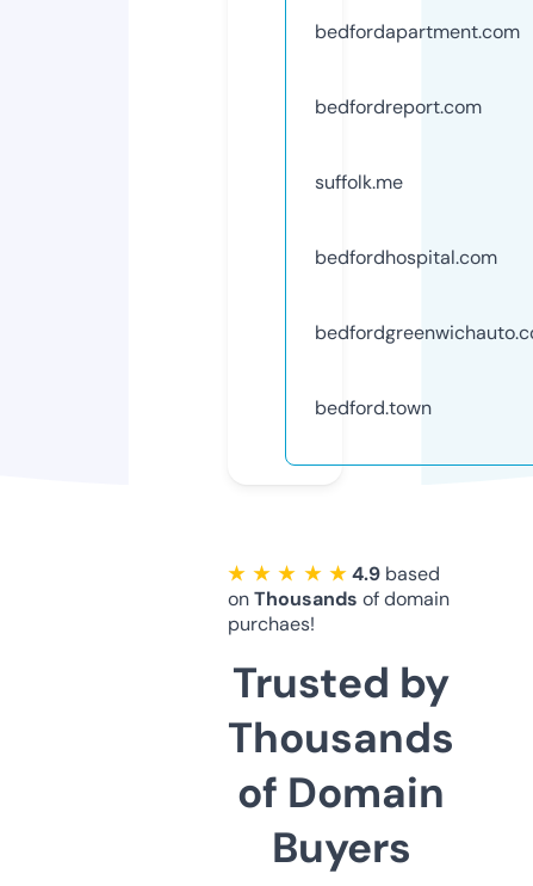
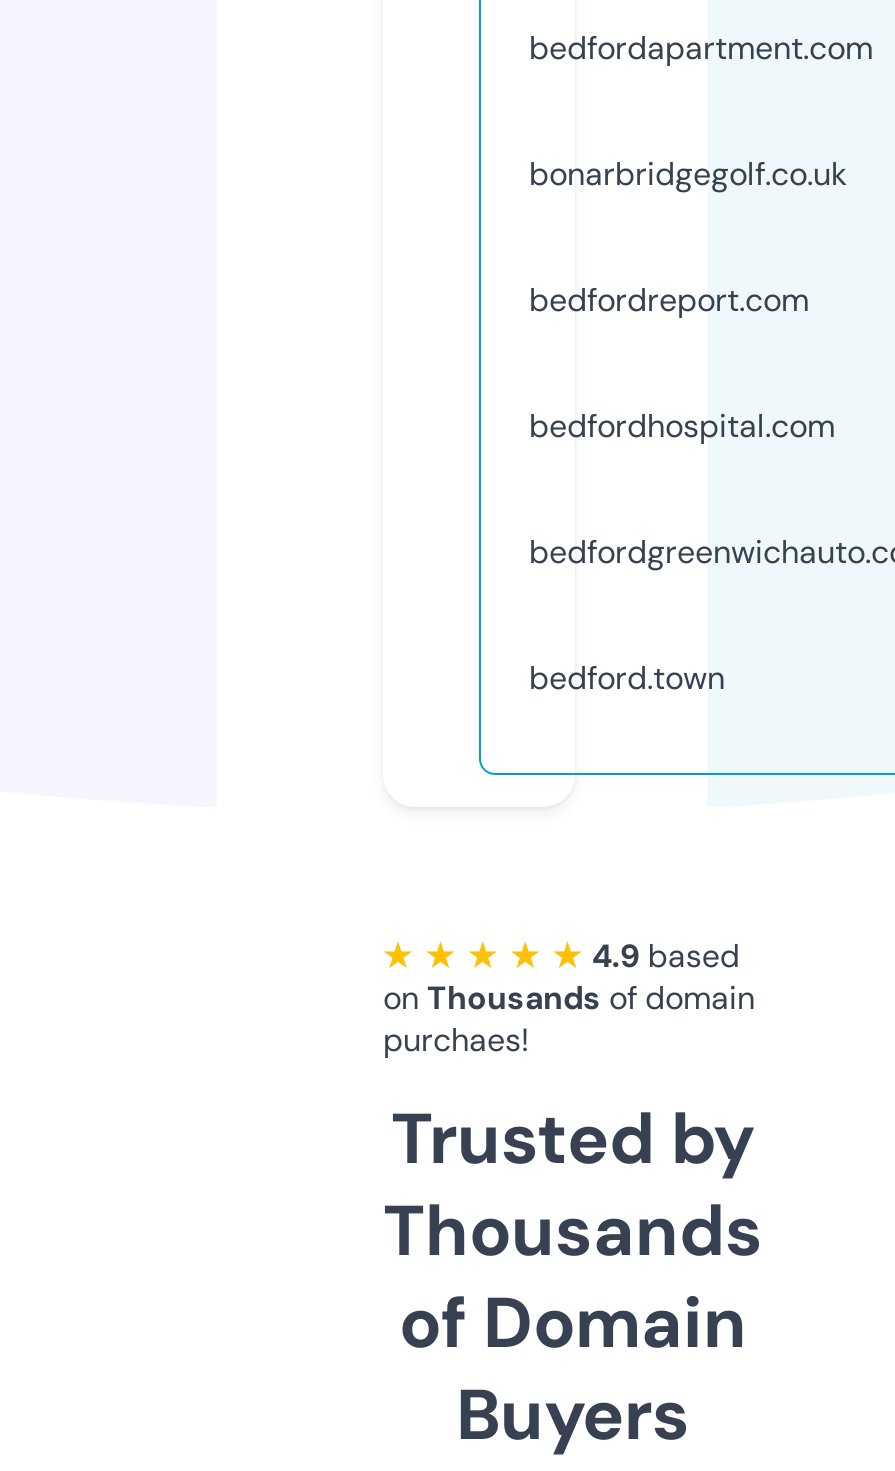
+ bonarbridgegolf.co.uk

moved down: bedfordreport.com

- suffolk.me
